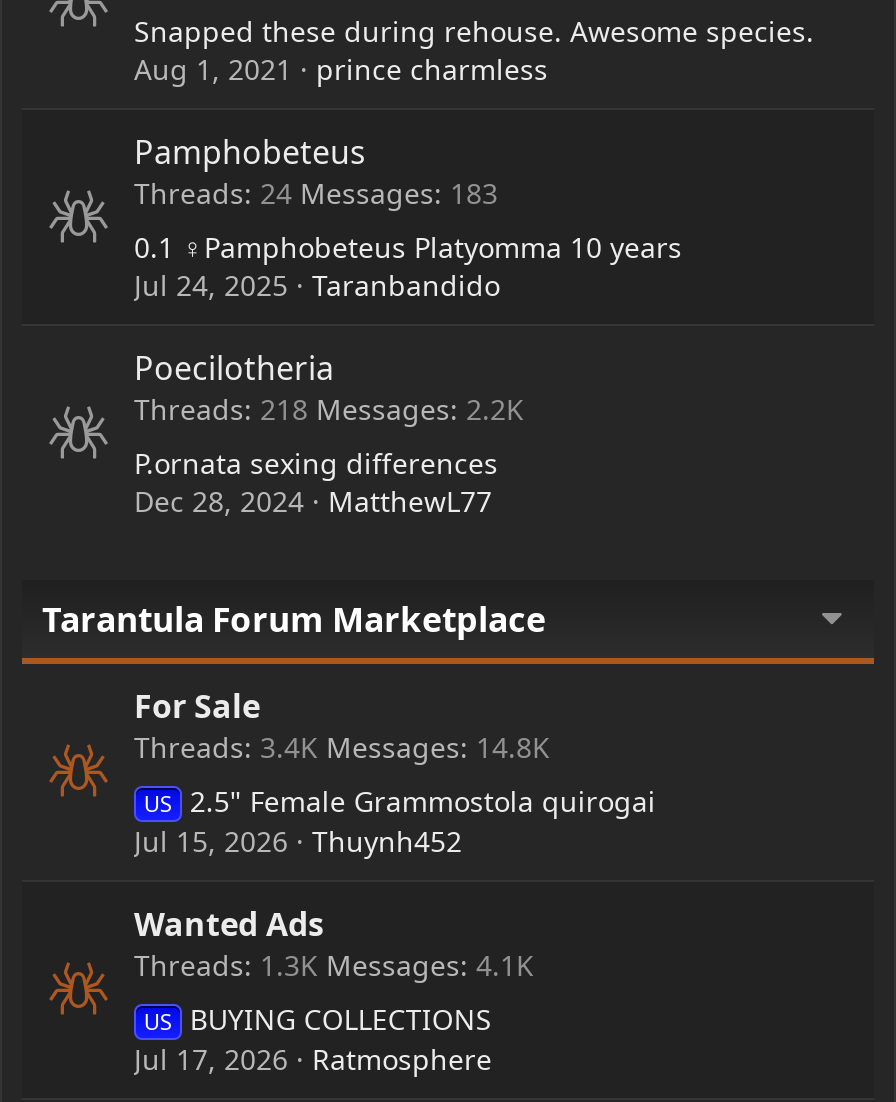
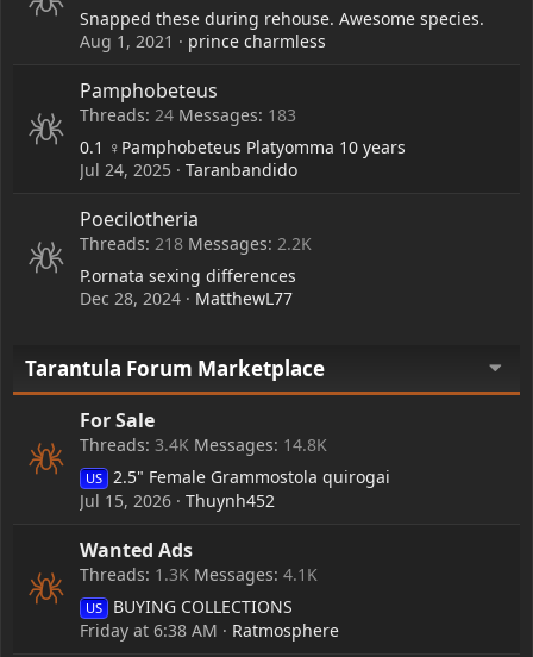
- Jul 17, 2026 Ratmosphere
+ Friday at 6:38 AM Ratmosphere
